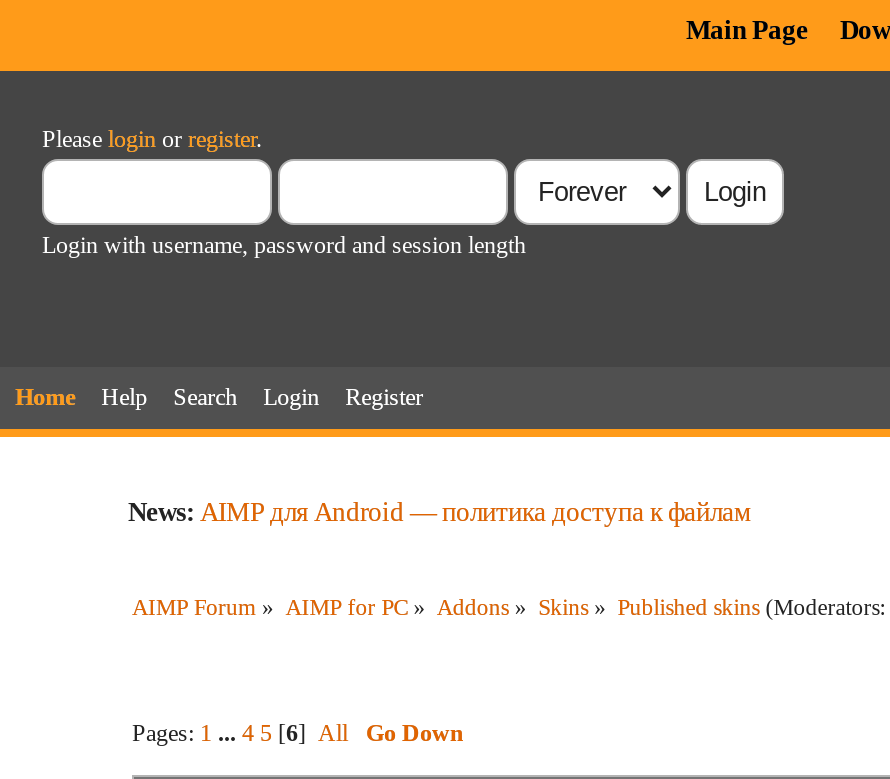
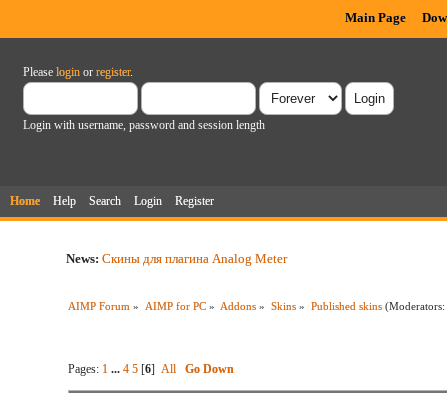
- News: AIMP для Android — политика доступа к файлам
+ News: Скины для плагина Analog Meter
